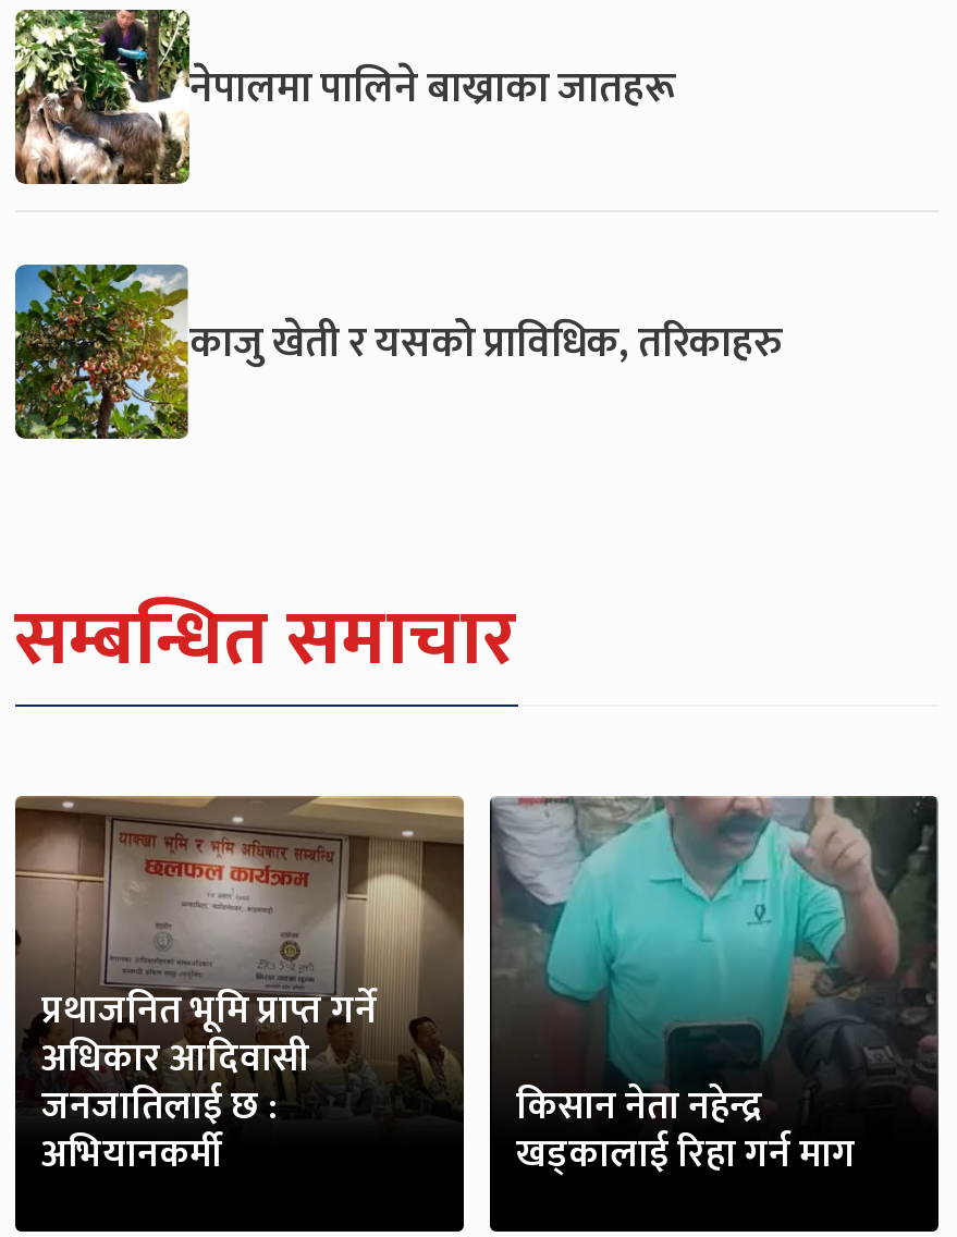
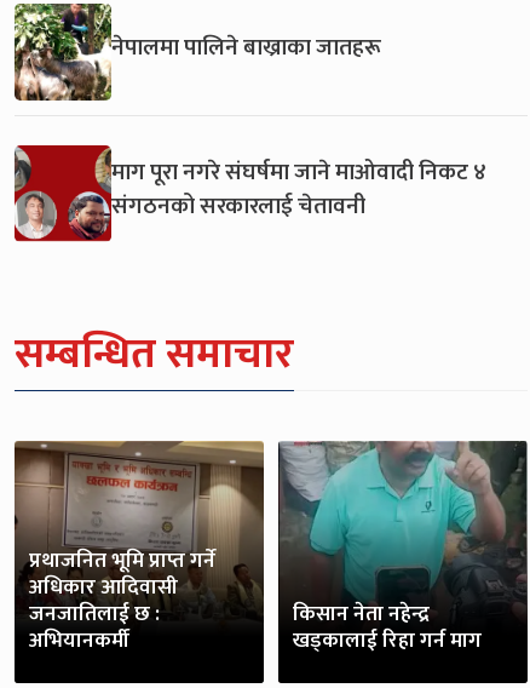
- [image]
- काजु खेती र यसको प्राविधिक, तरिकाहरु
+ [image]
+ माग पूरा नगरे संघर्षमा जाने माओवादी निकट ४
+ संगठनको सरकारलाई चेतावनी
